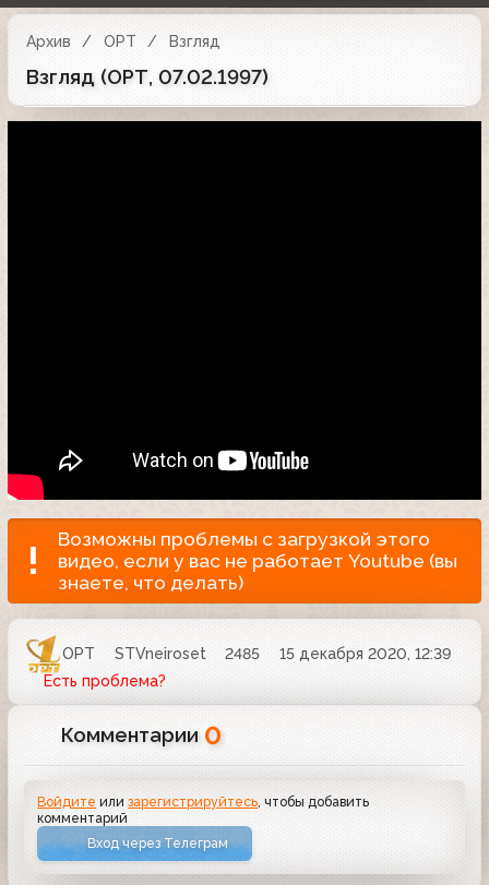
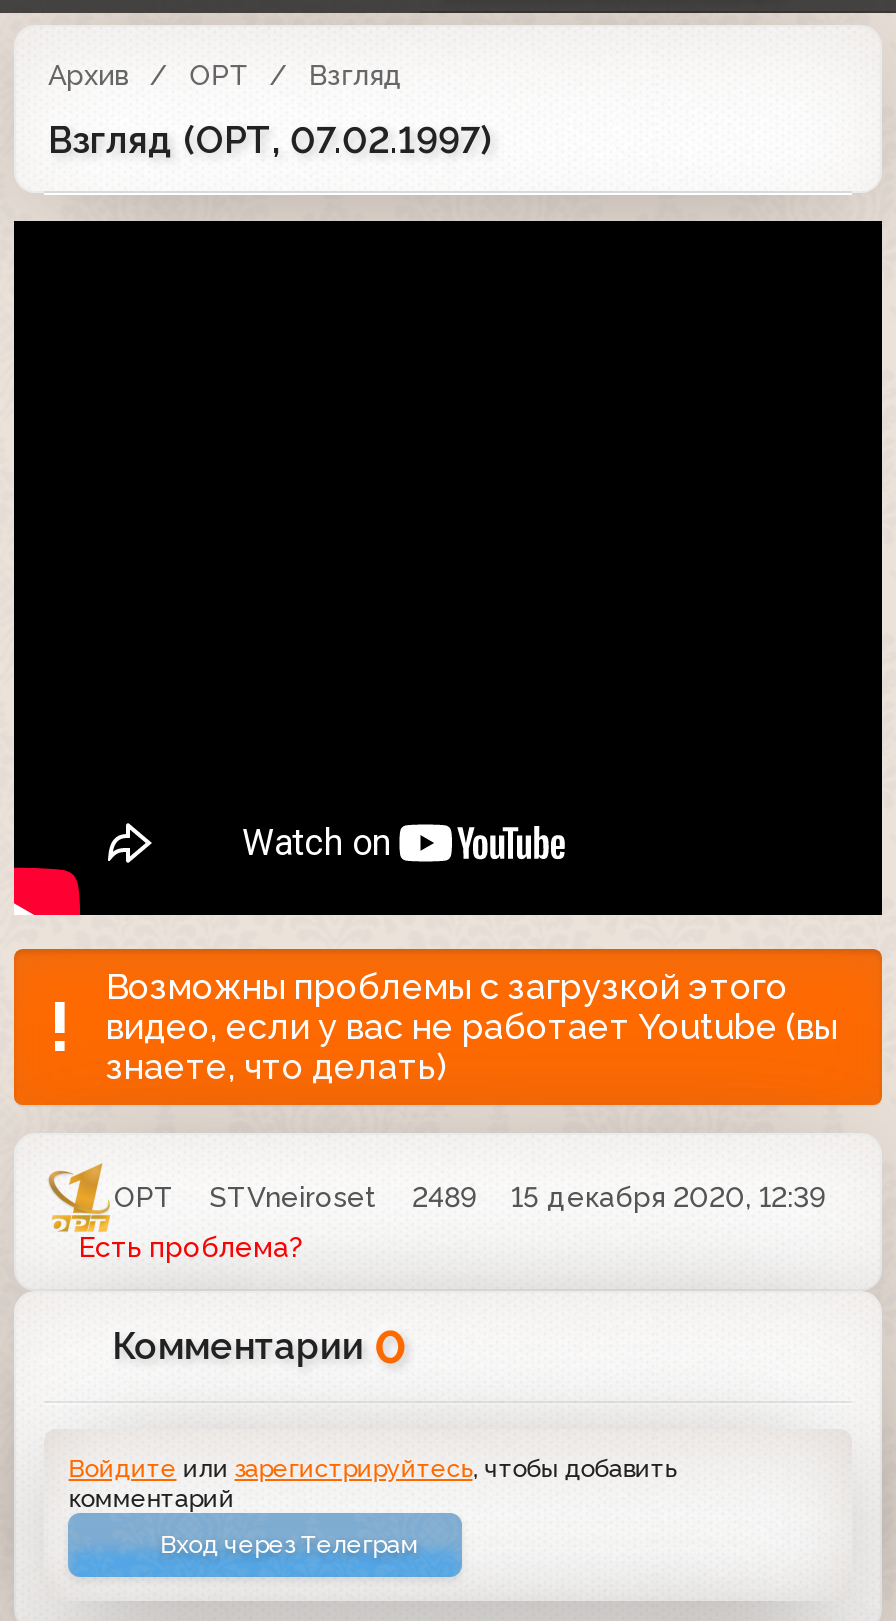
- ОРТ STVneiroset 2485 15 декабря 2020, 12:39
+ ОРТ STVneiroset 2489 15 декабря 2020, 12:39
